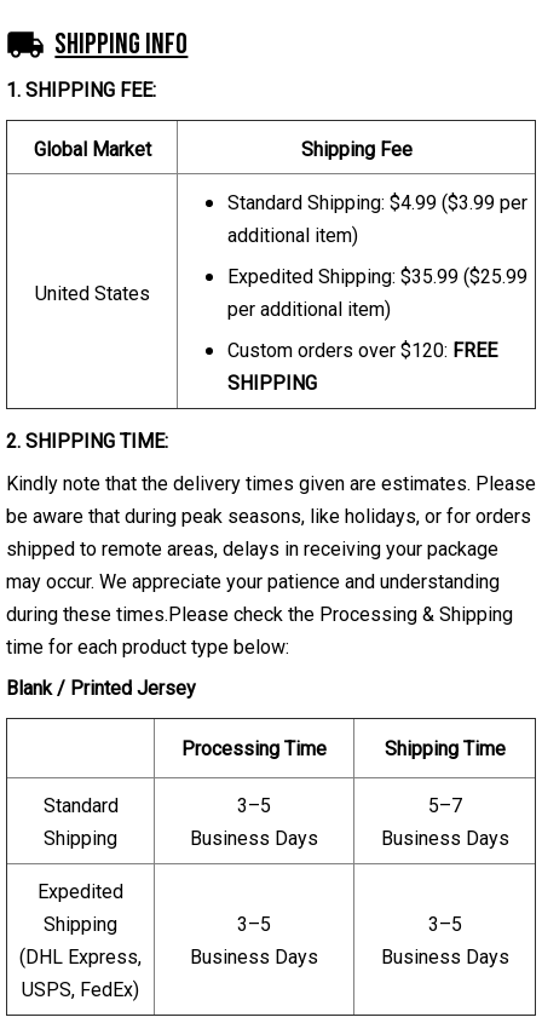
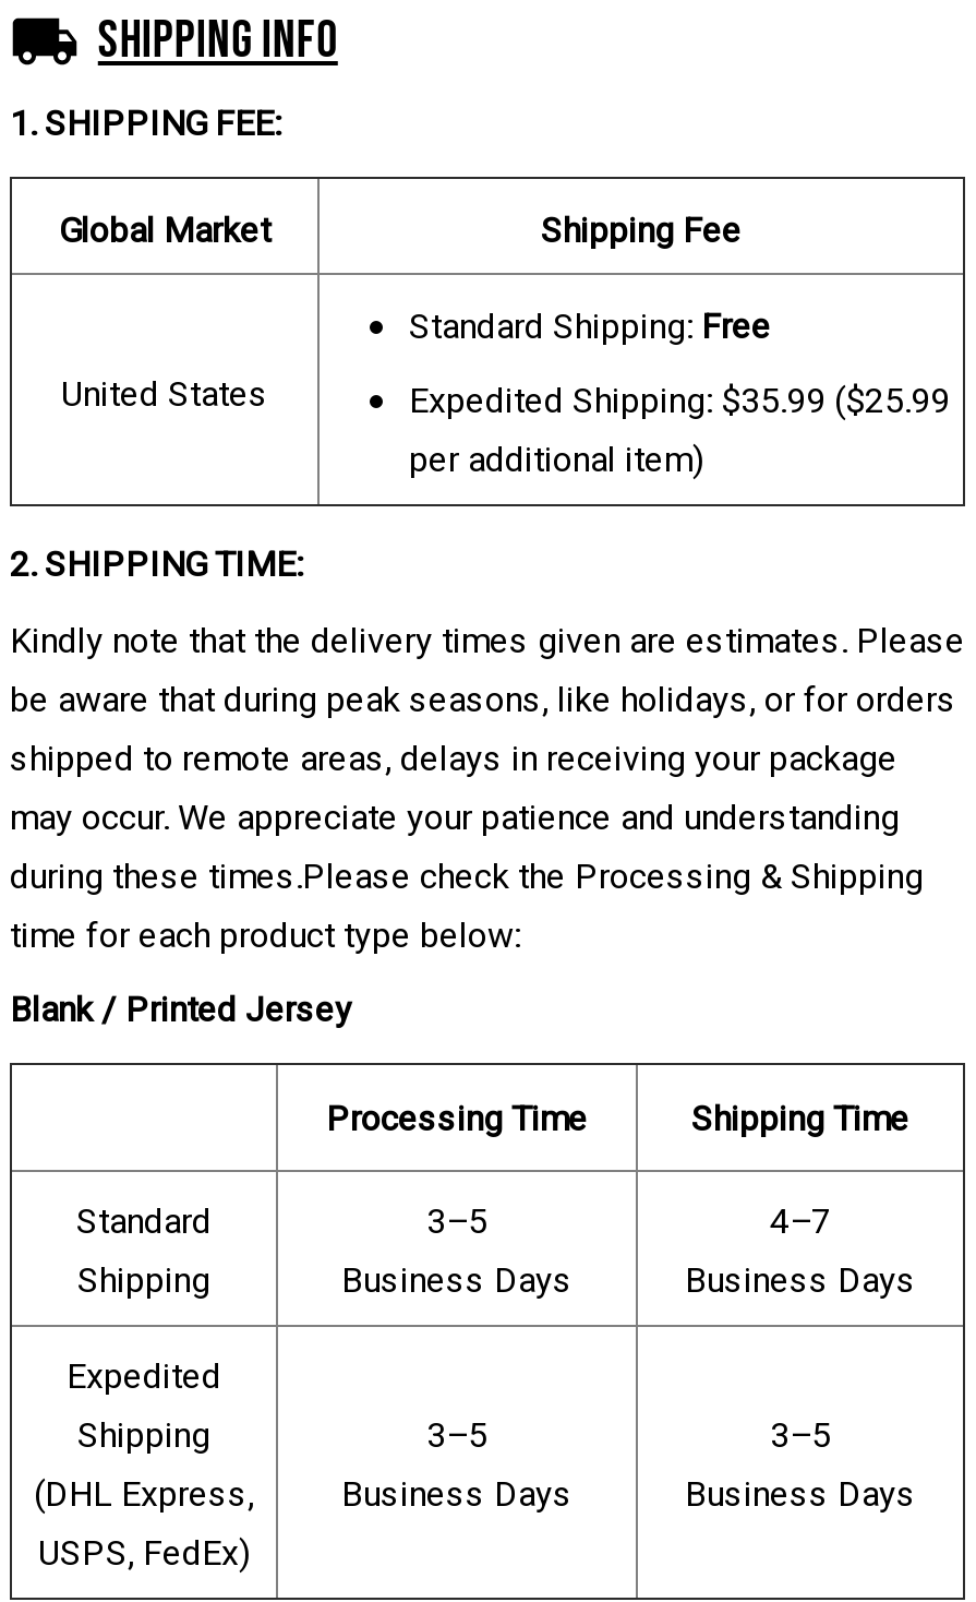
- Standard Shipping: $4.99 ($3.99 per
- additional item)
+ Standard Shipping: Free

- Custom orders over $120: FREE
- SHIPPING

- 5–7
+ 4–7
